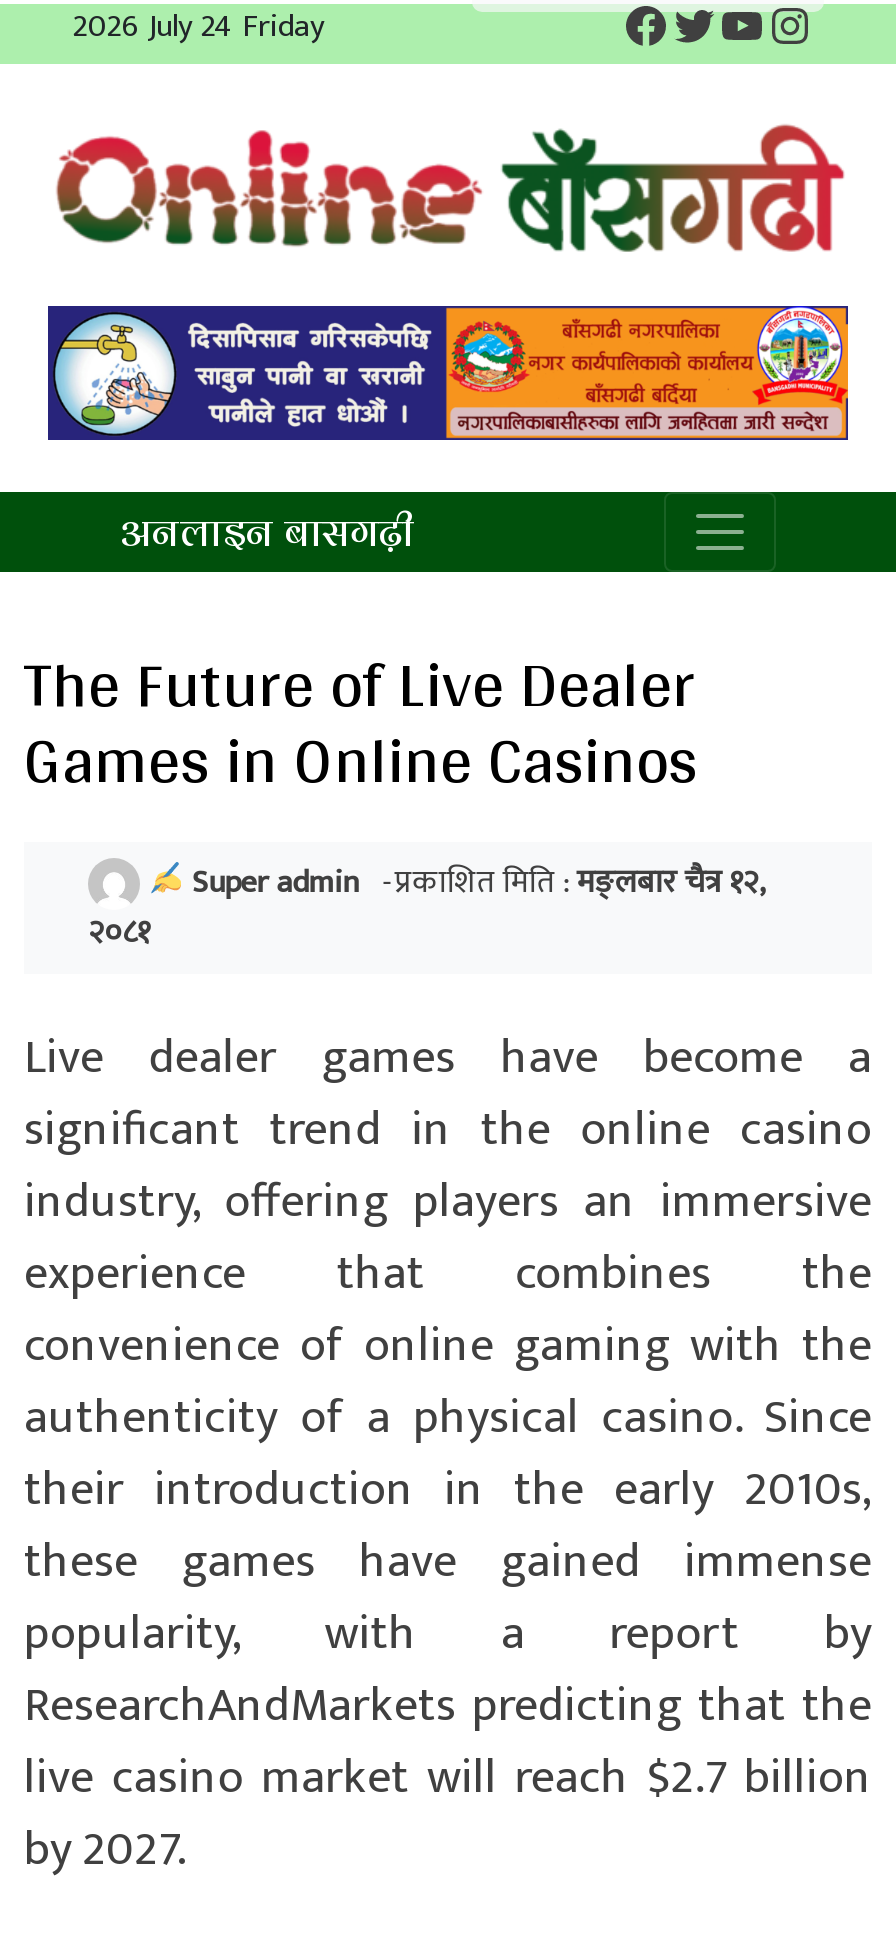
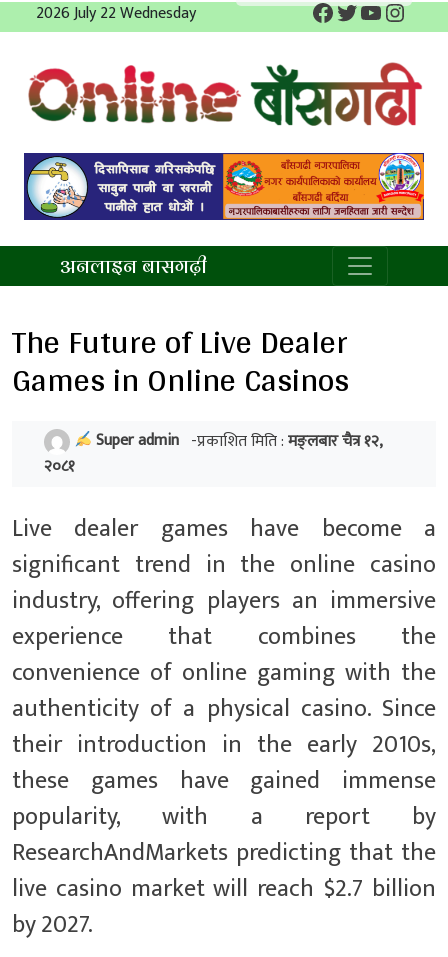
- 2026 July 24 Friday
+ 2026 July 22 Wednesday
